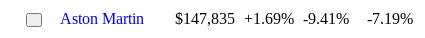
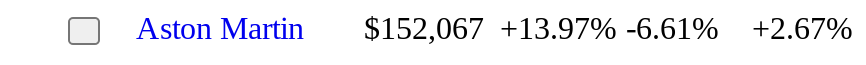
- $147,835 +1.69% -9.41%
+ $152,067 +13.97% -6.61%

- -7.19%
+ +2.67%
